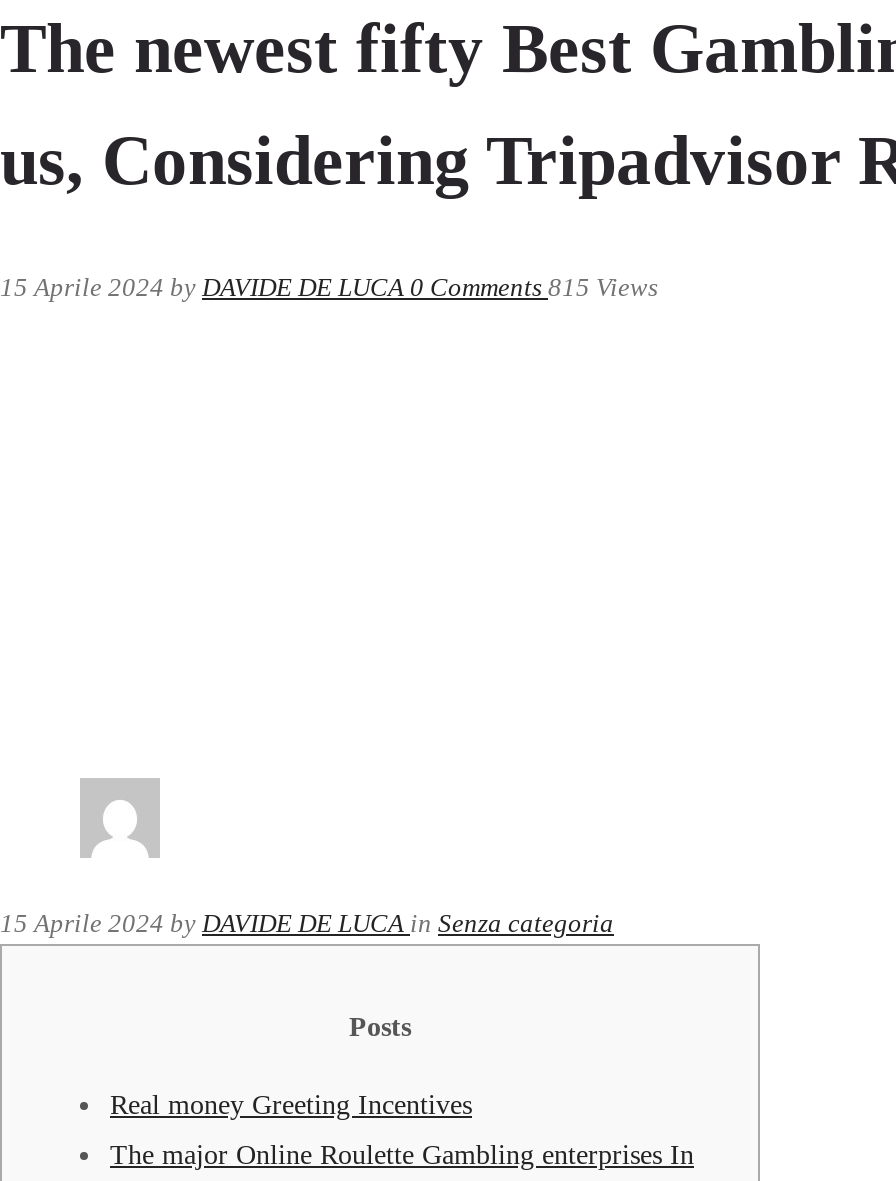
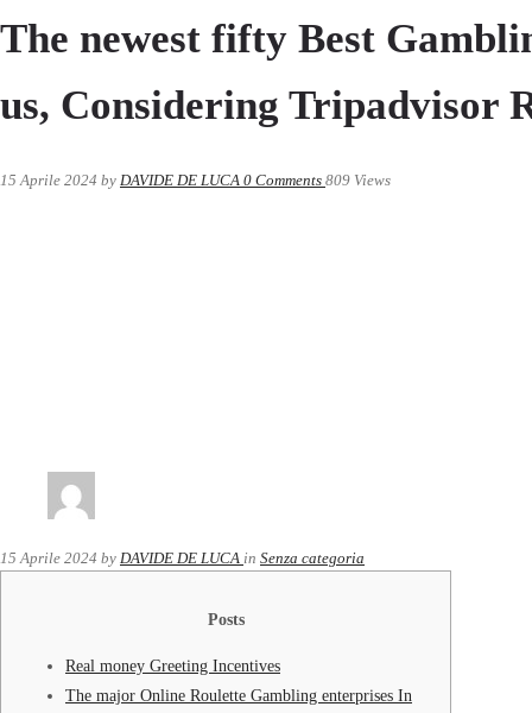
- 15 Aprile 2024 by DAVIDE DE LUCA 0 Comments 815 Views
+ 15 Aprile 2024 by DAVIDE DE LUCA 0 Comments 809 Views
